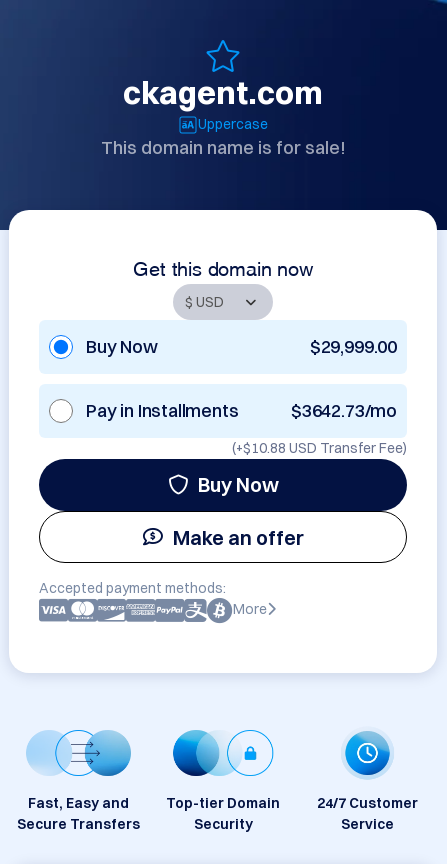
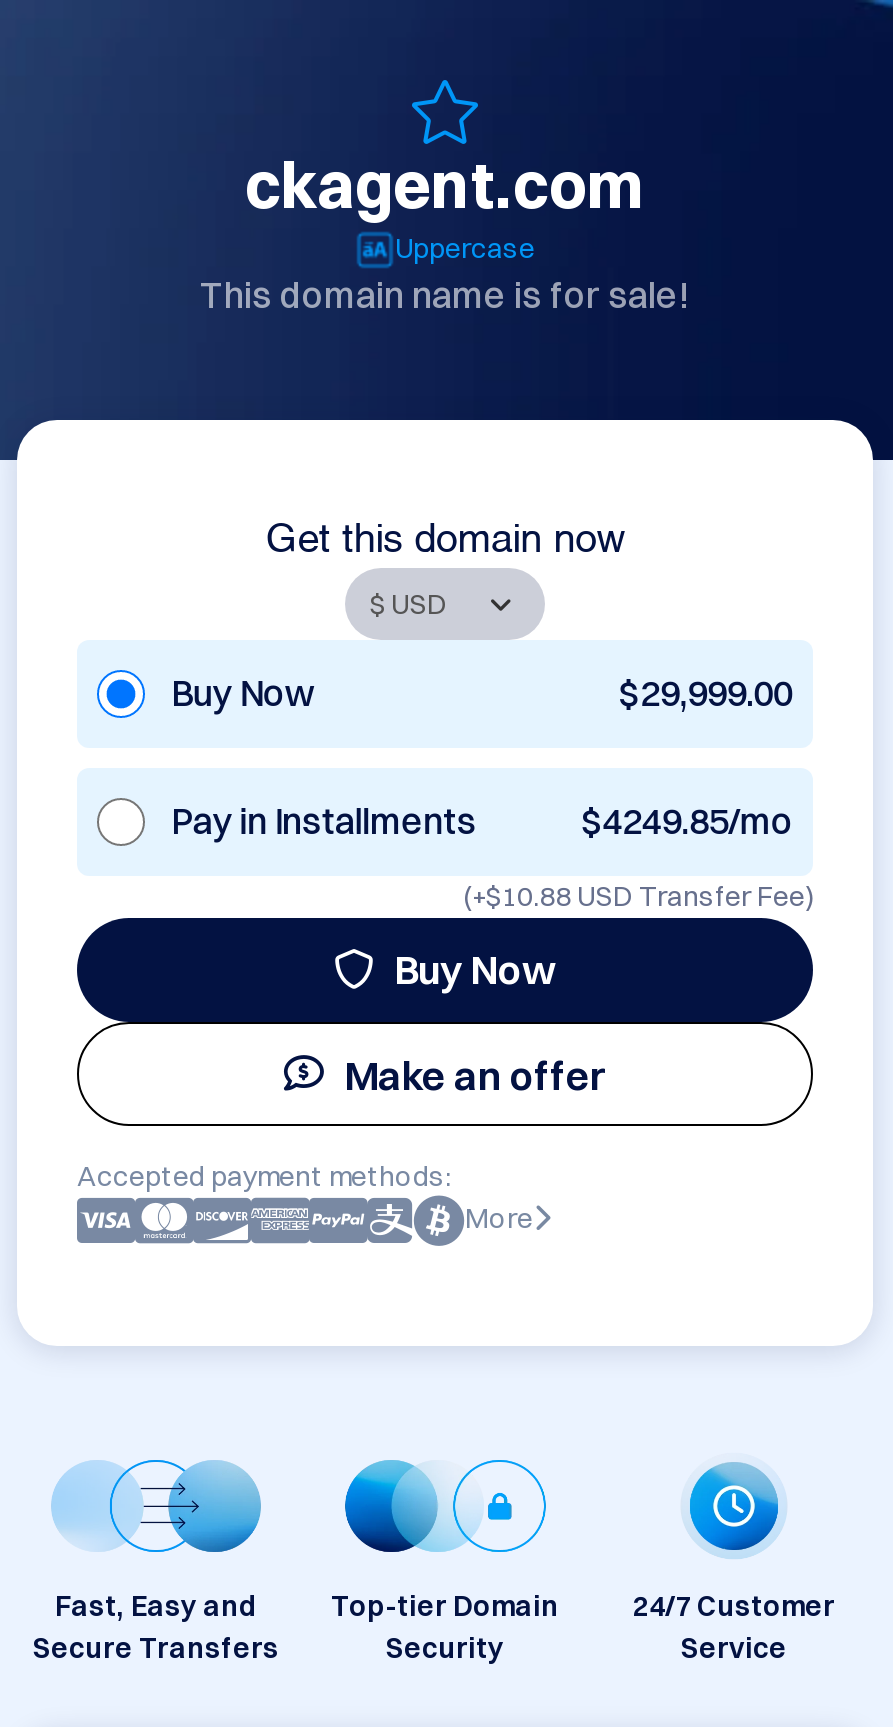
- $3642.73/mo
+ $4249.85/mo
